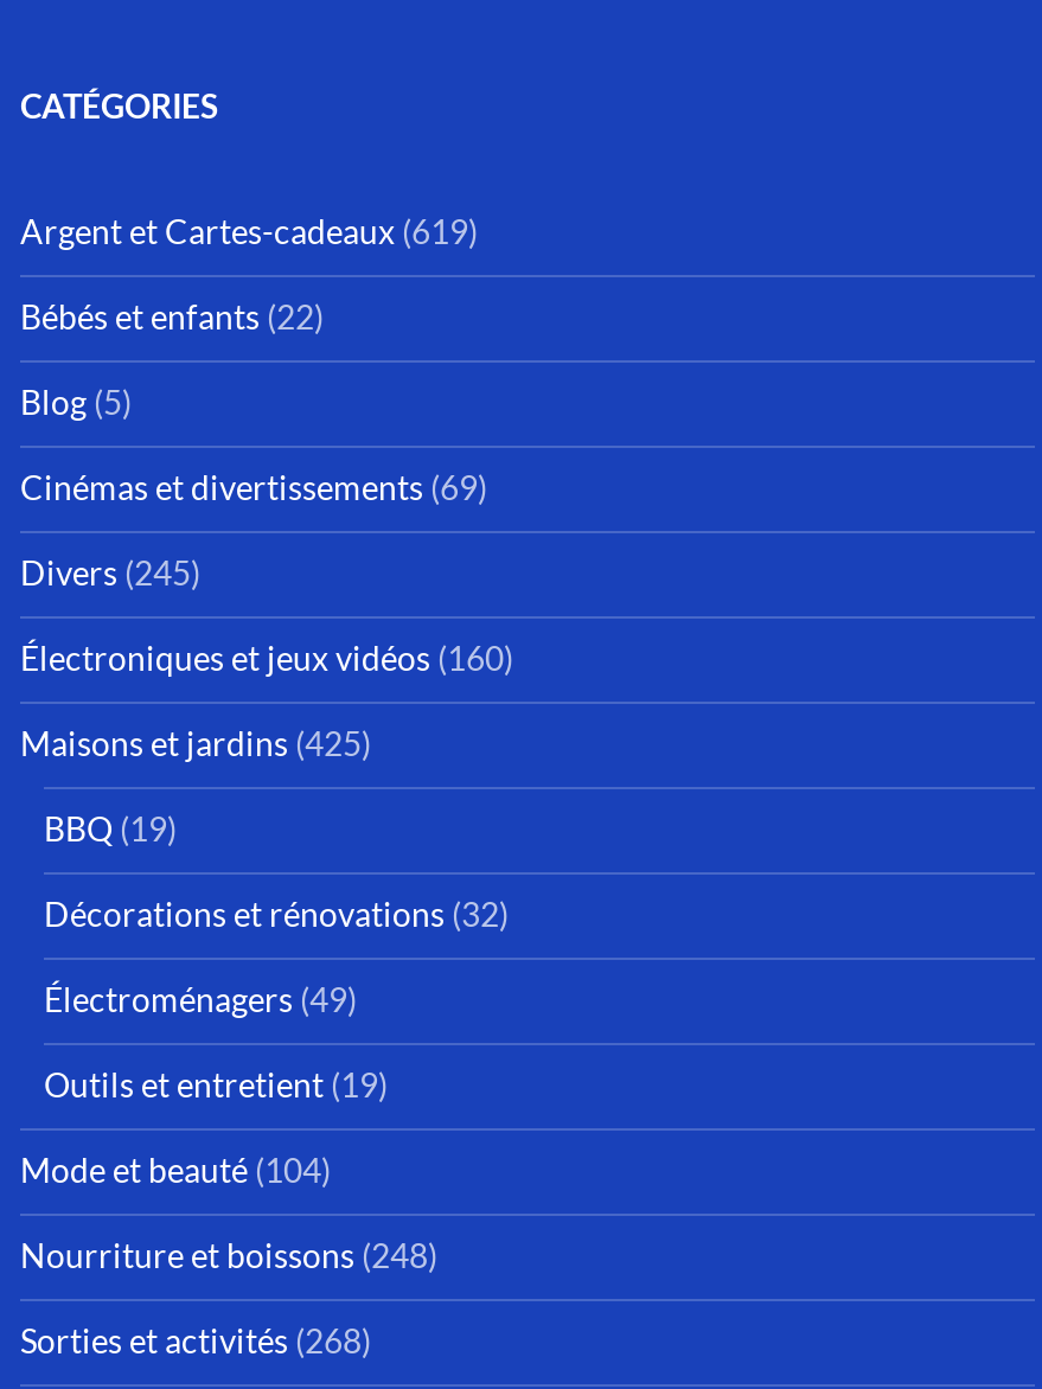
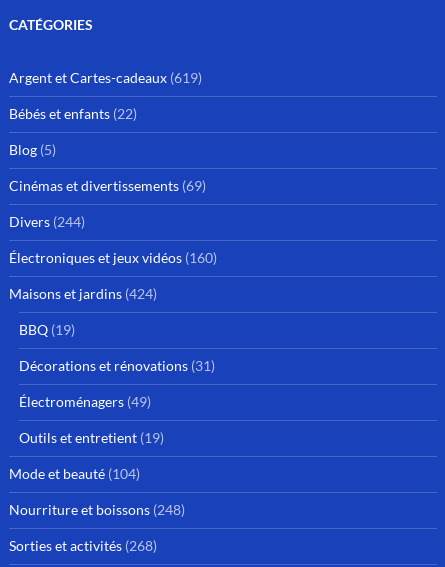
- Divers (245)
+ Divers (244)

- Maisons et jardins (425)
+ Maisons et jardins (424)

- Décorations et rénovations (32)
+ Décorations et rénovations (31)
